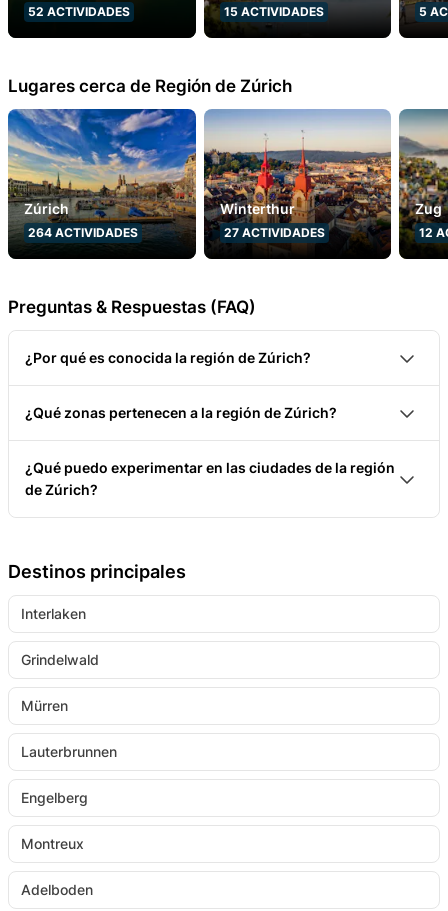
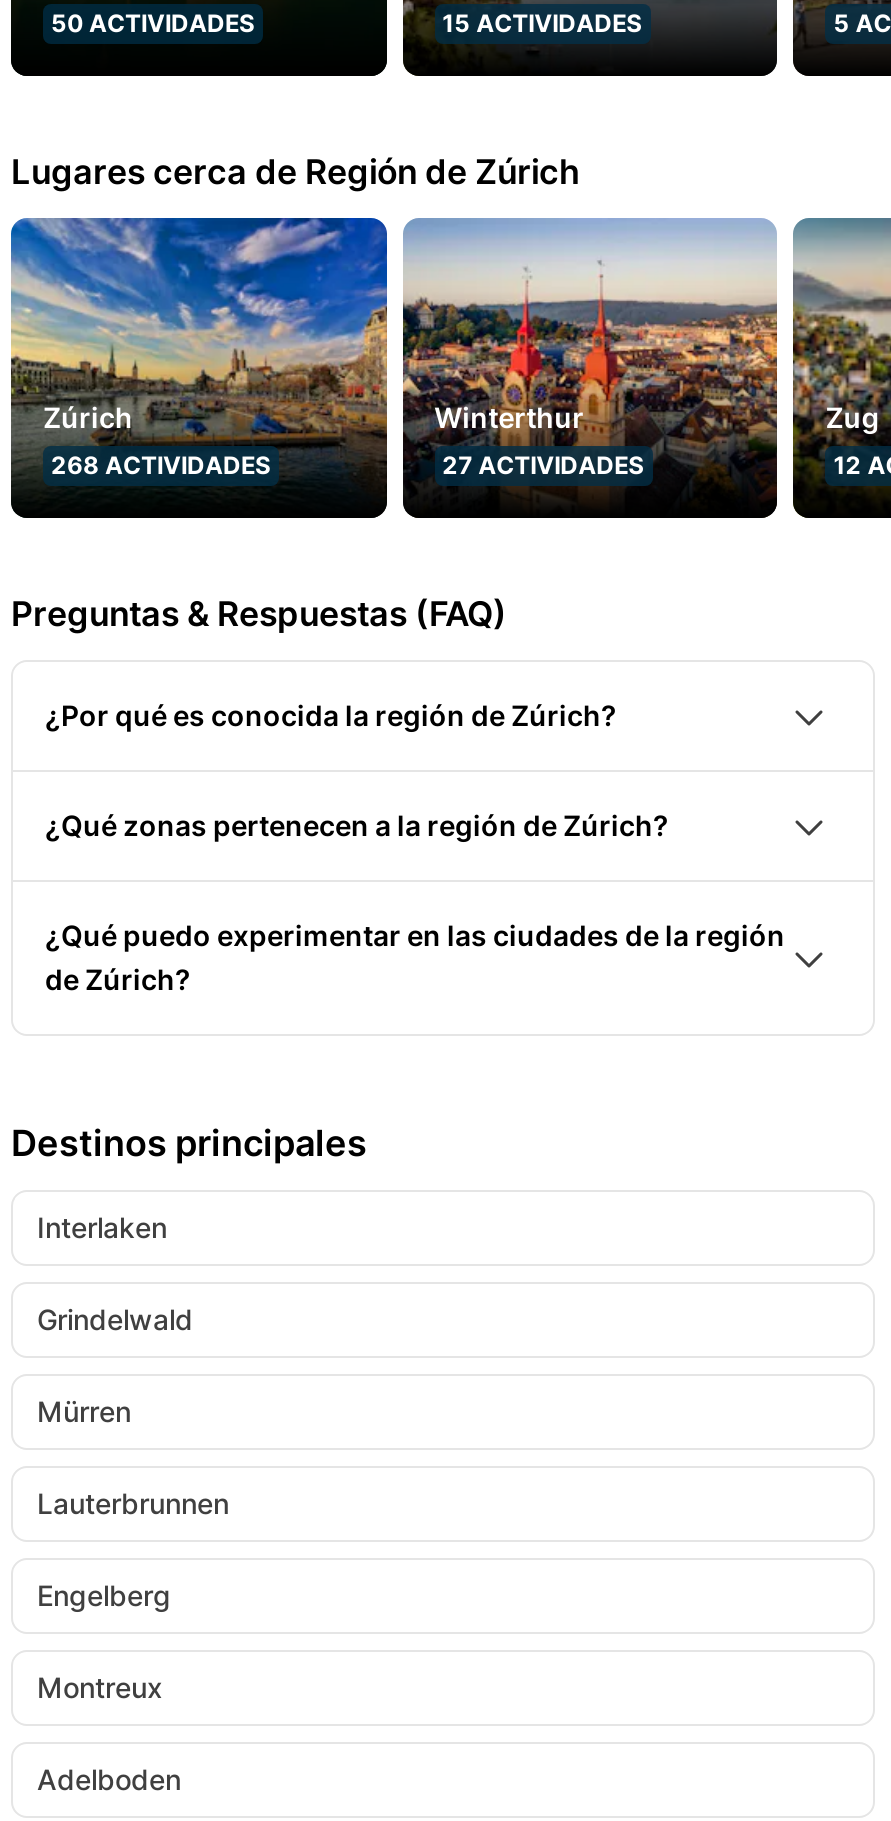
- 52 ACTIVIDADES
+ 50 ACTIVIDADES

- 264 ACTIVIDADES
+ 268 ACTIVIDADES
